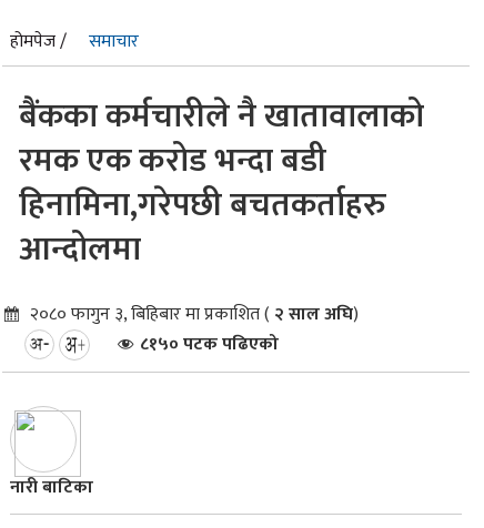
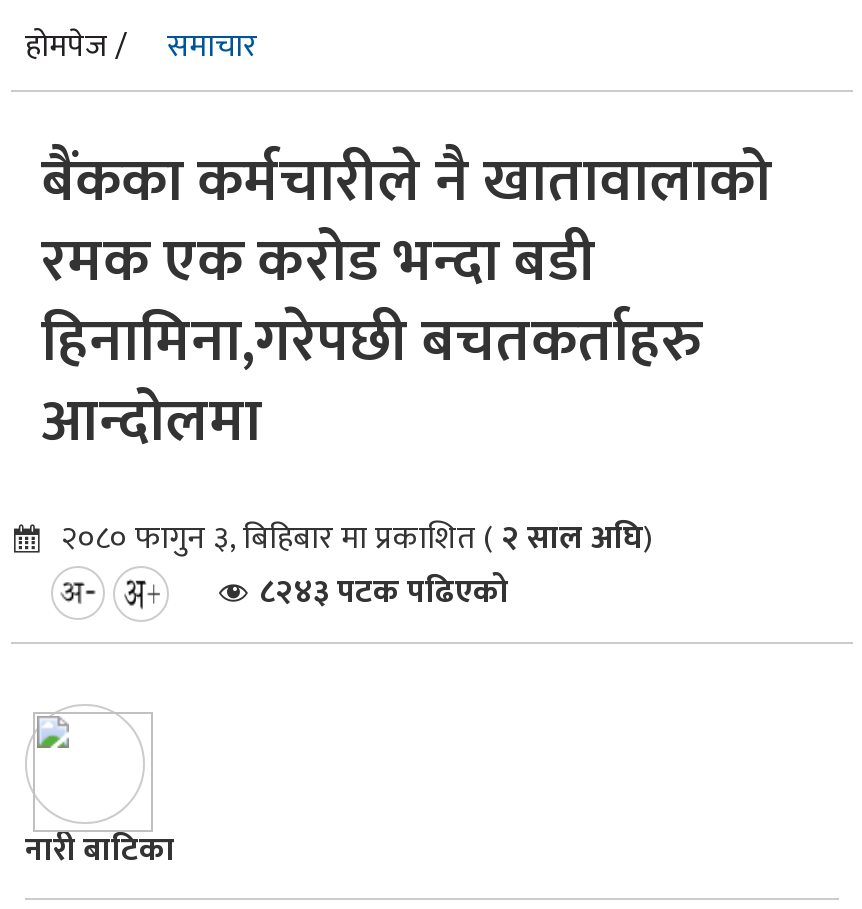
- ८१५० पटक पढिएको
+ ८२४३ पटक पढिएको
